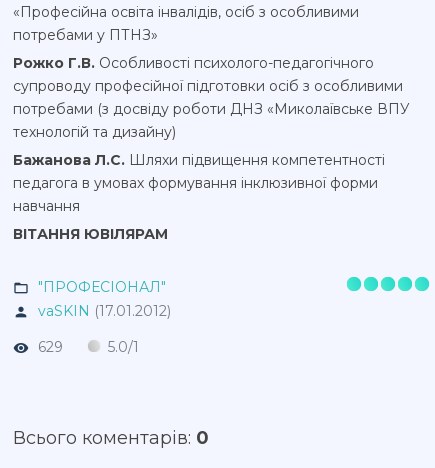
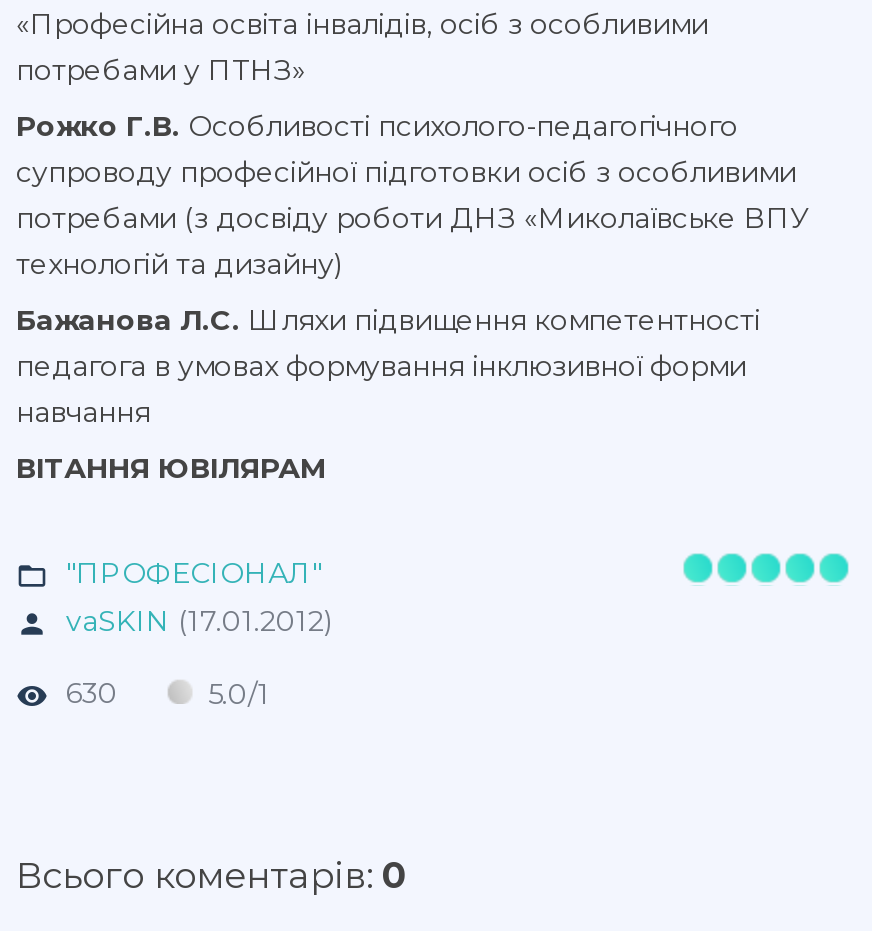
- 629
+ 630
